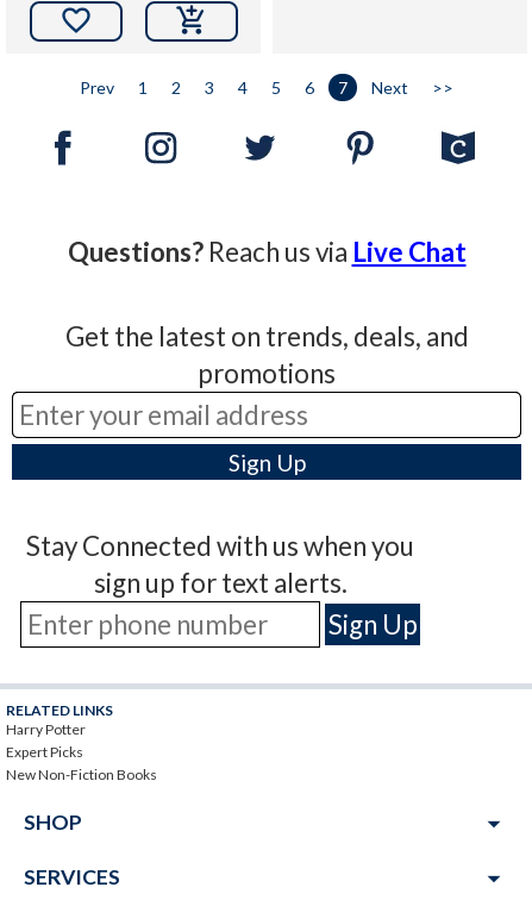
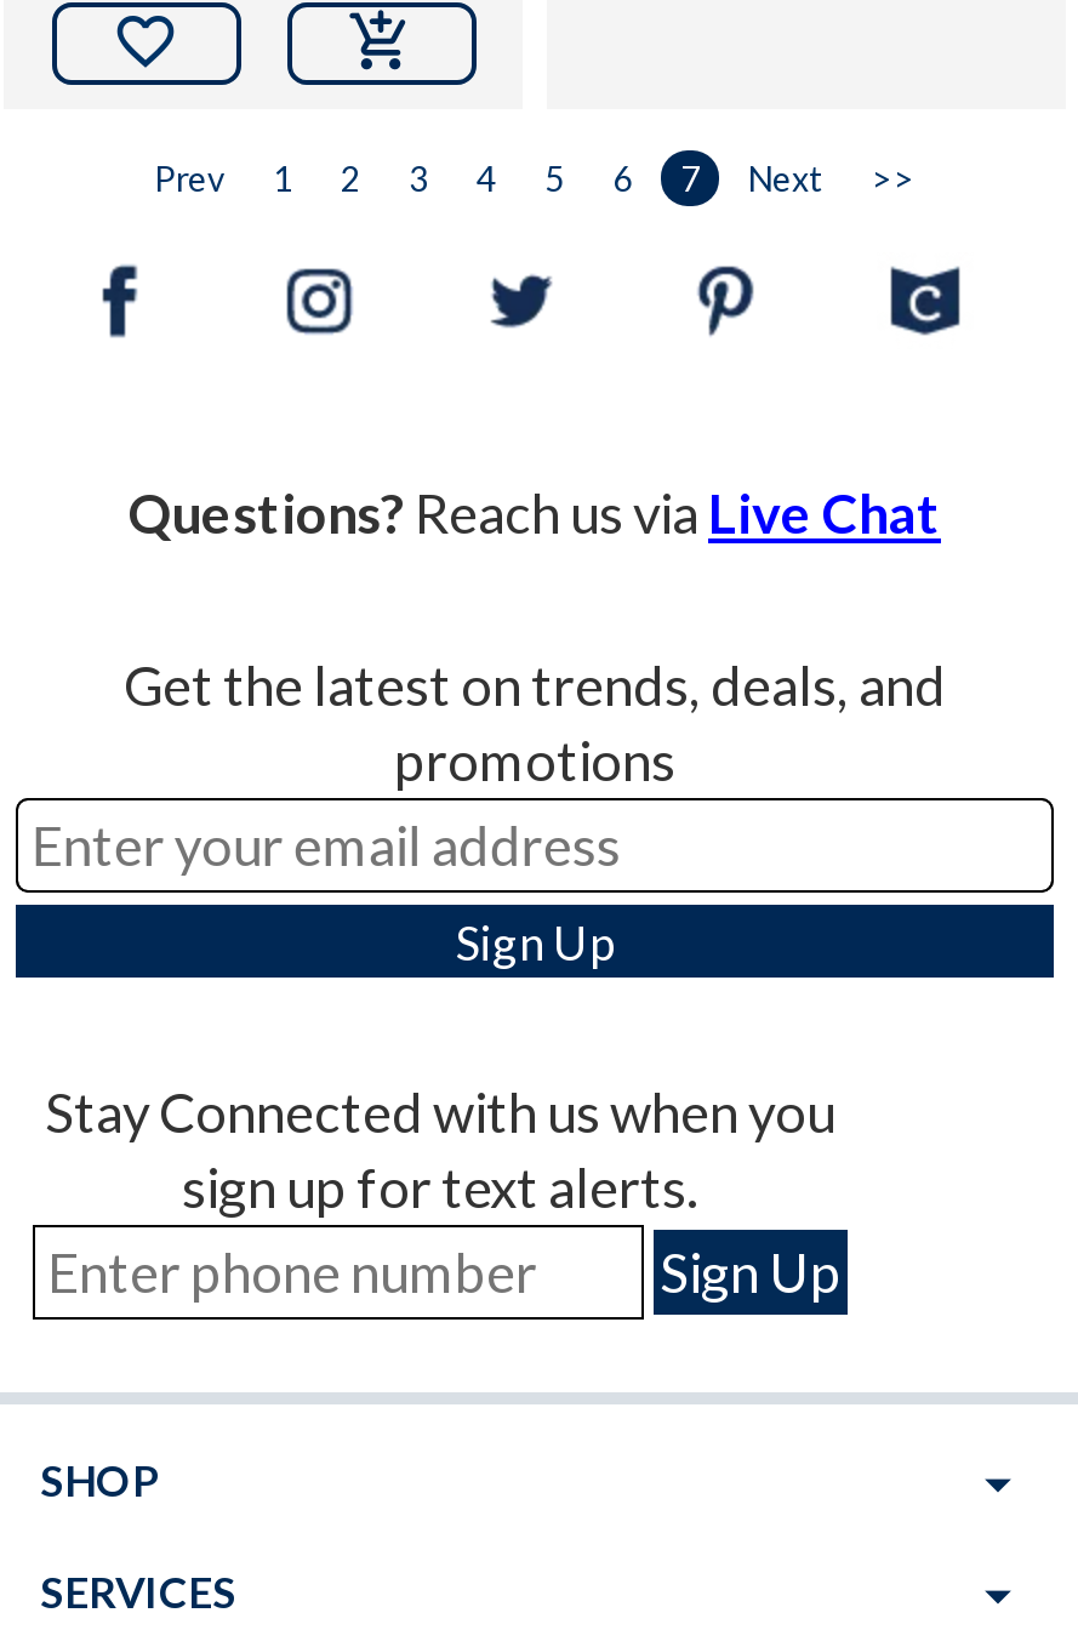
- RELATED LINKS
- Harry Potter
- Expert Picks
- New Non-Fiction Books
